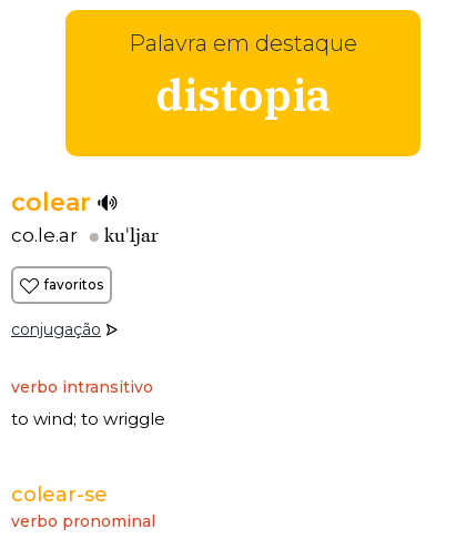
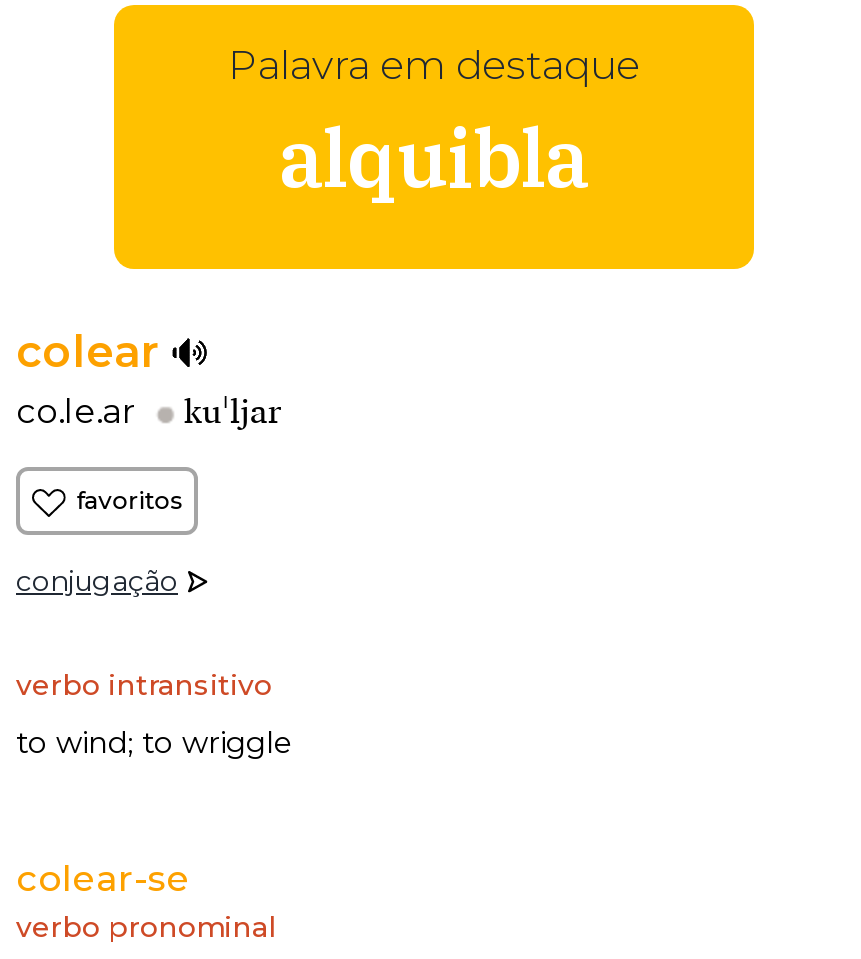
- distopia
+ alquibla
